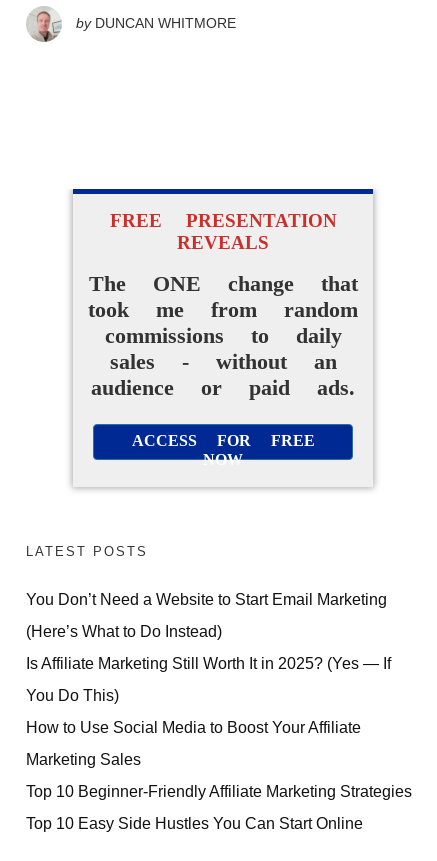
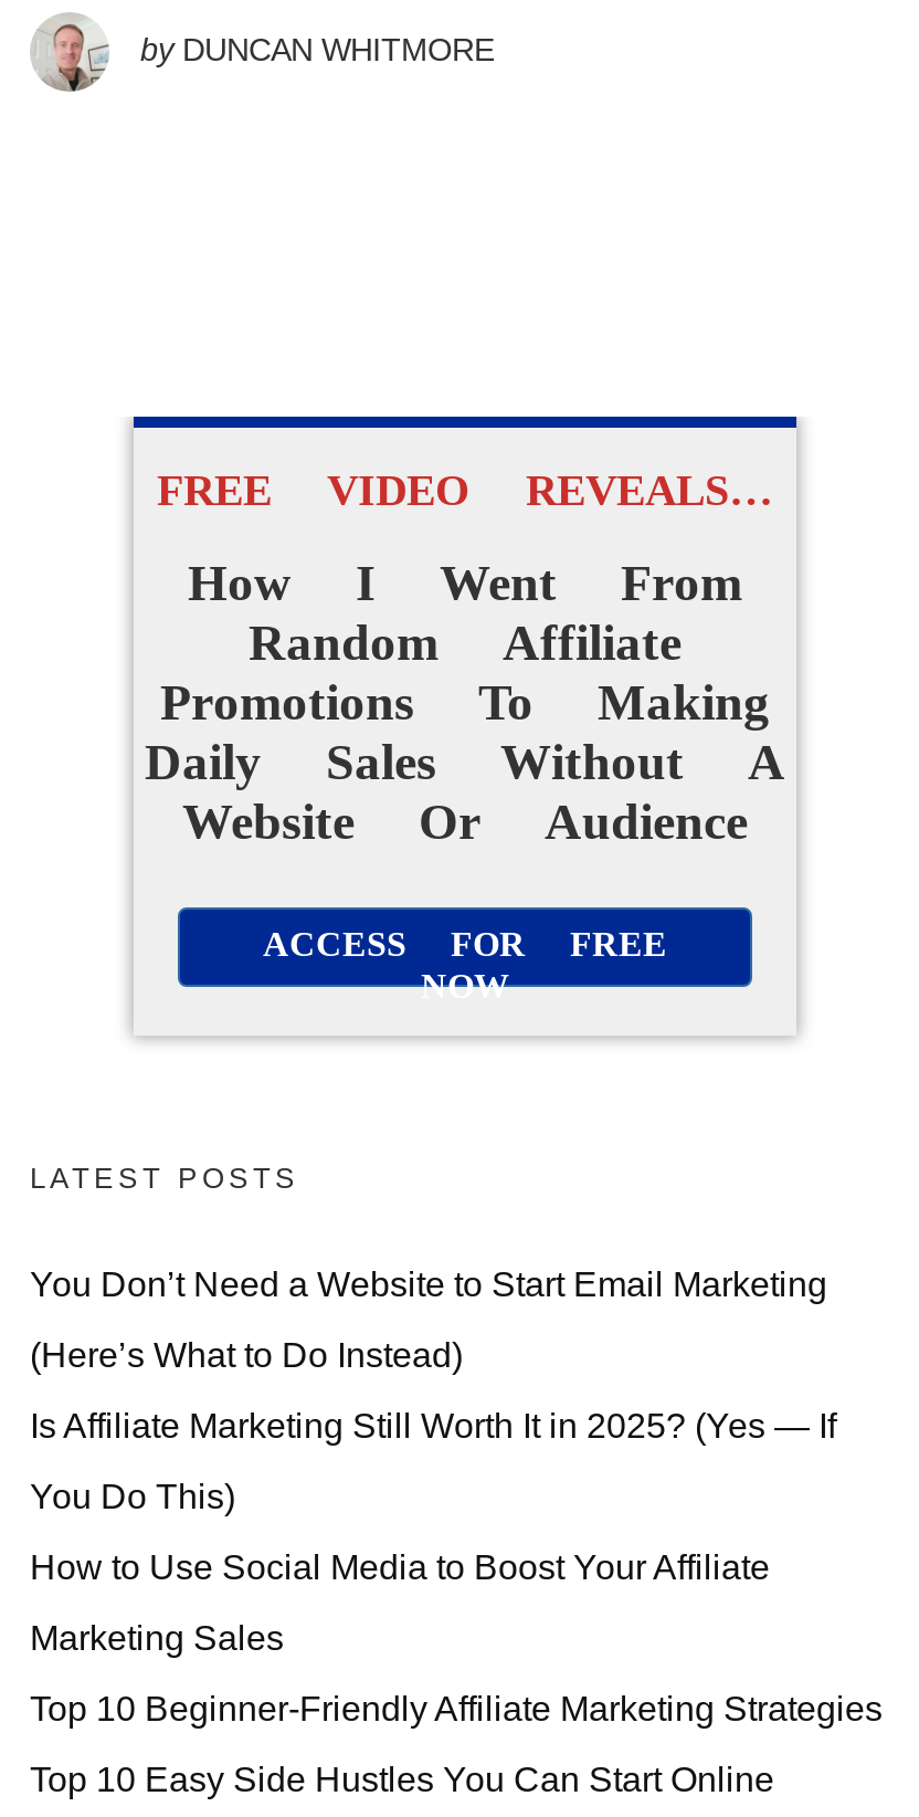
- FREE PRESENTATION
- REVEALS
+ FREE VIDEO REVEALS…

- The ONE change that
- took me from random
- commissions to daily
- sales - without an
- audience or paid ads.
+ How I Went From
+ Random Affiliate
+ Promotions To Making
+ Daily Sales Without A
+ Website Or Audience
